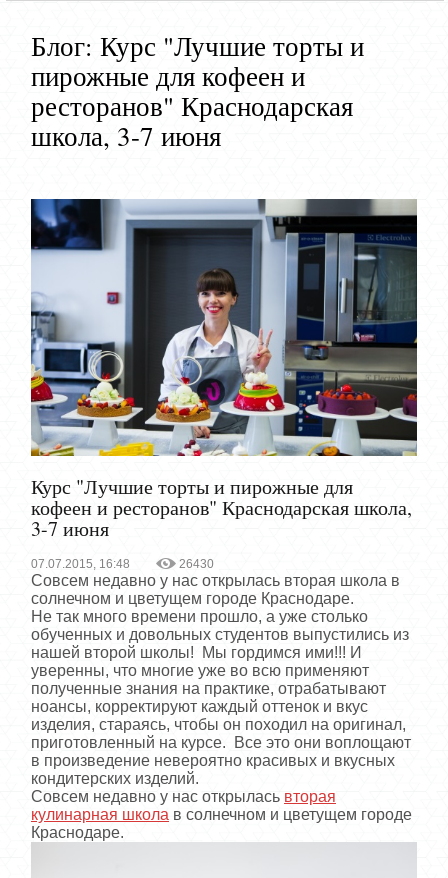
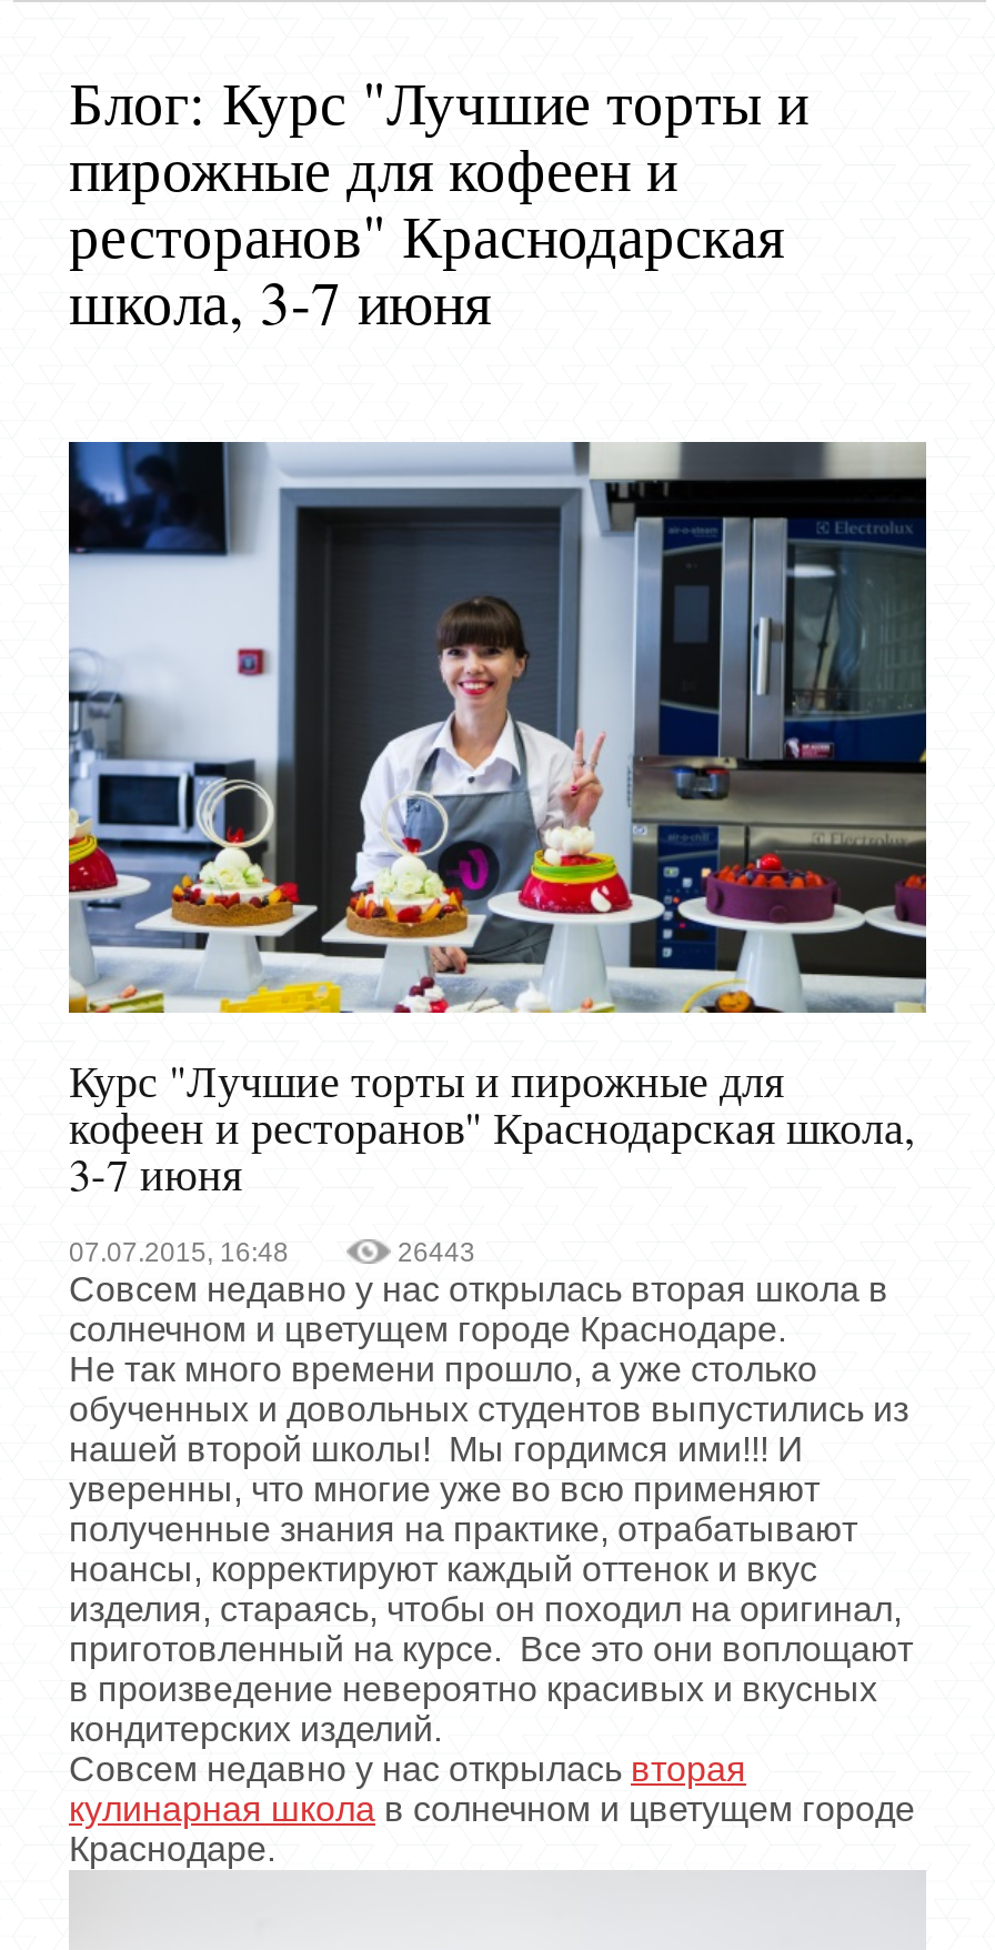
- 26430
+ 26443
